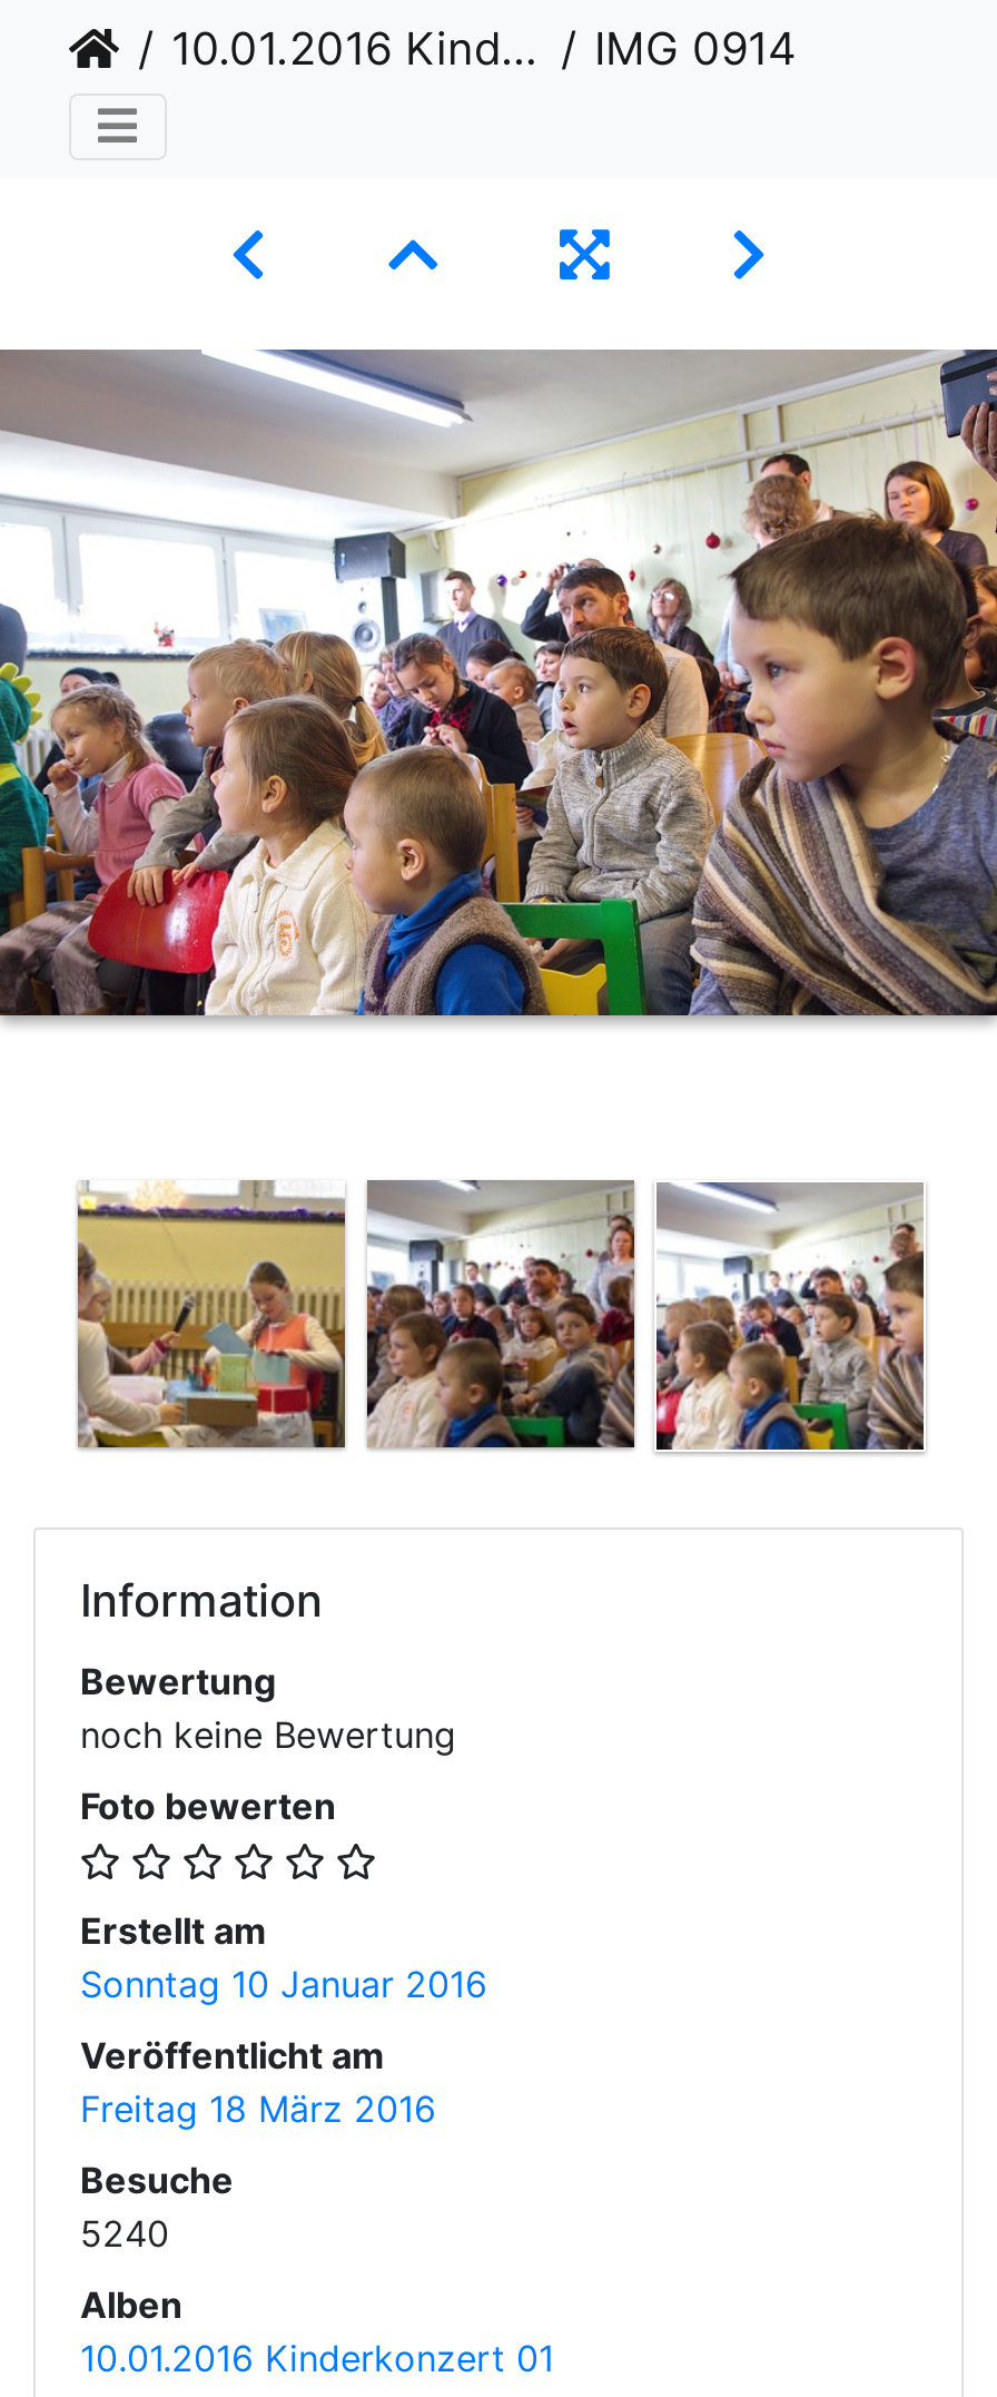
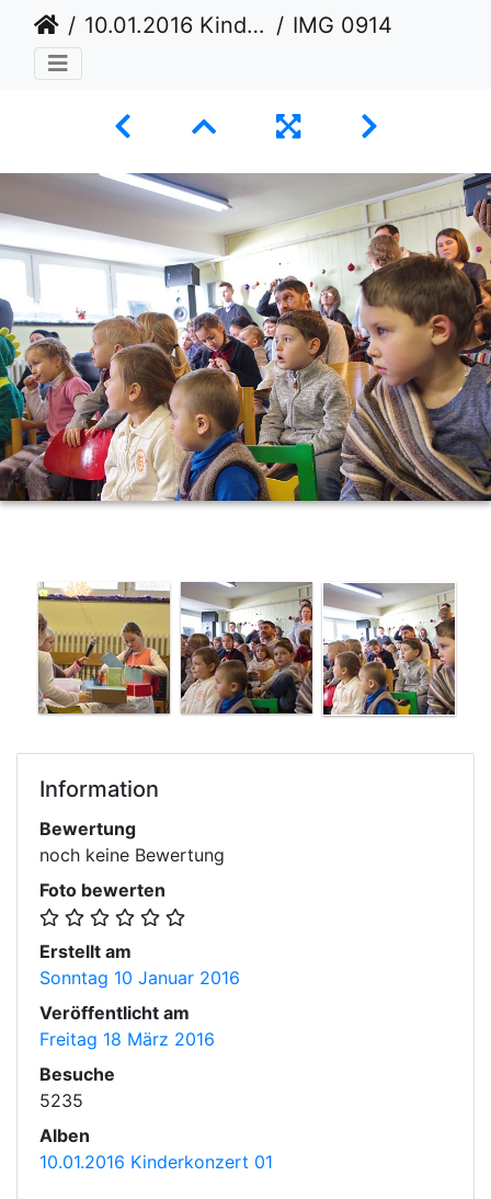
- 5240
+ 5235
